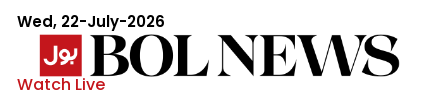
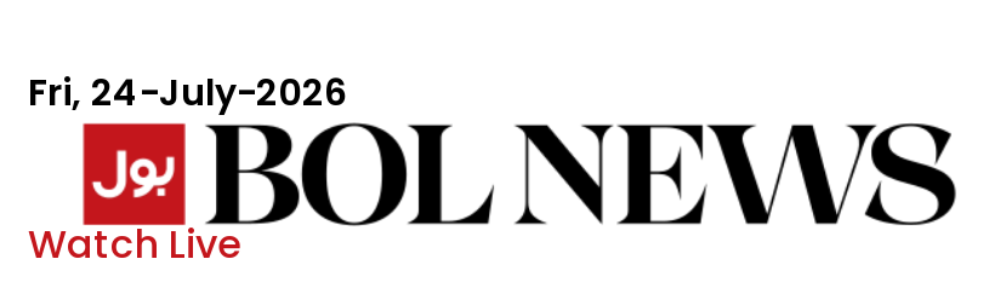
- Wed, 22-July-2026
+ Fri, 24-July-2026
